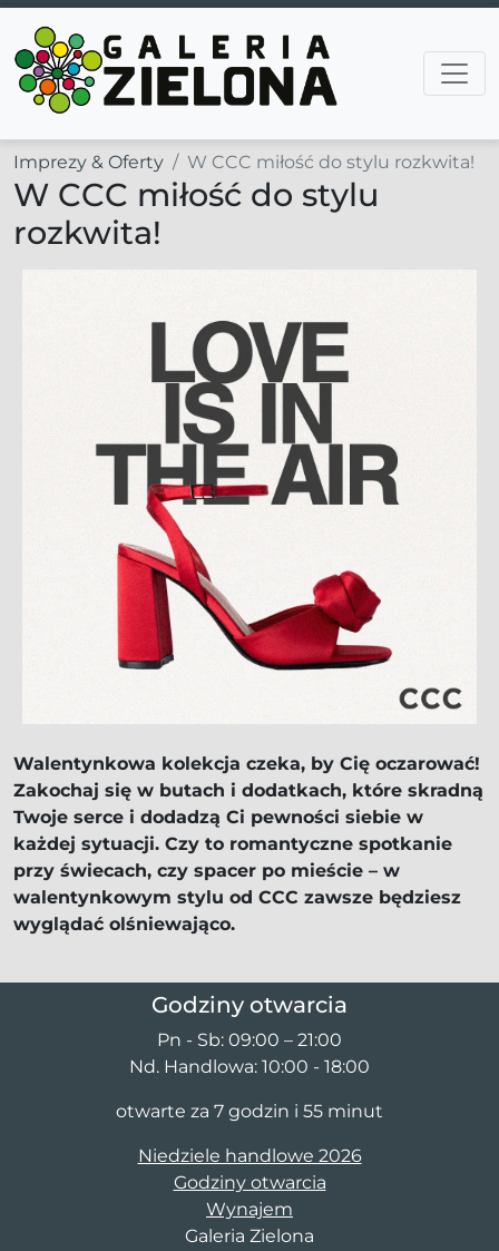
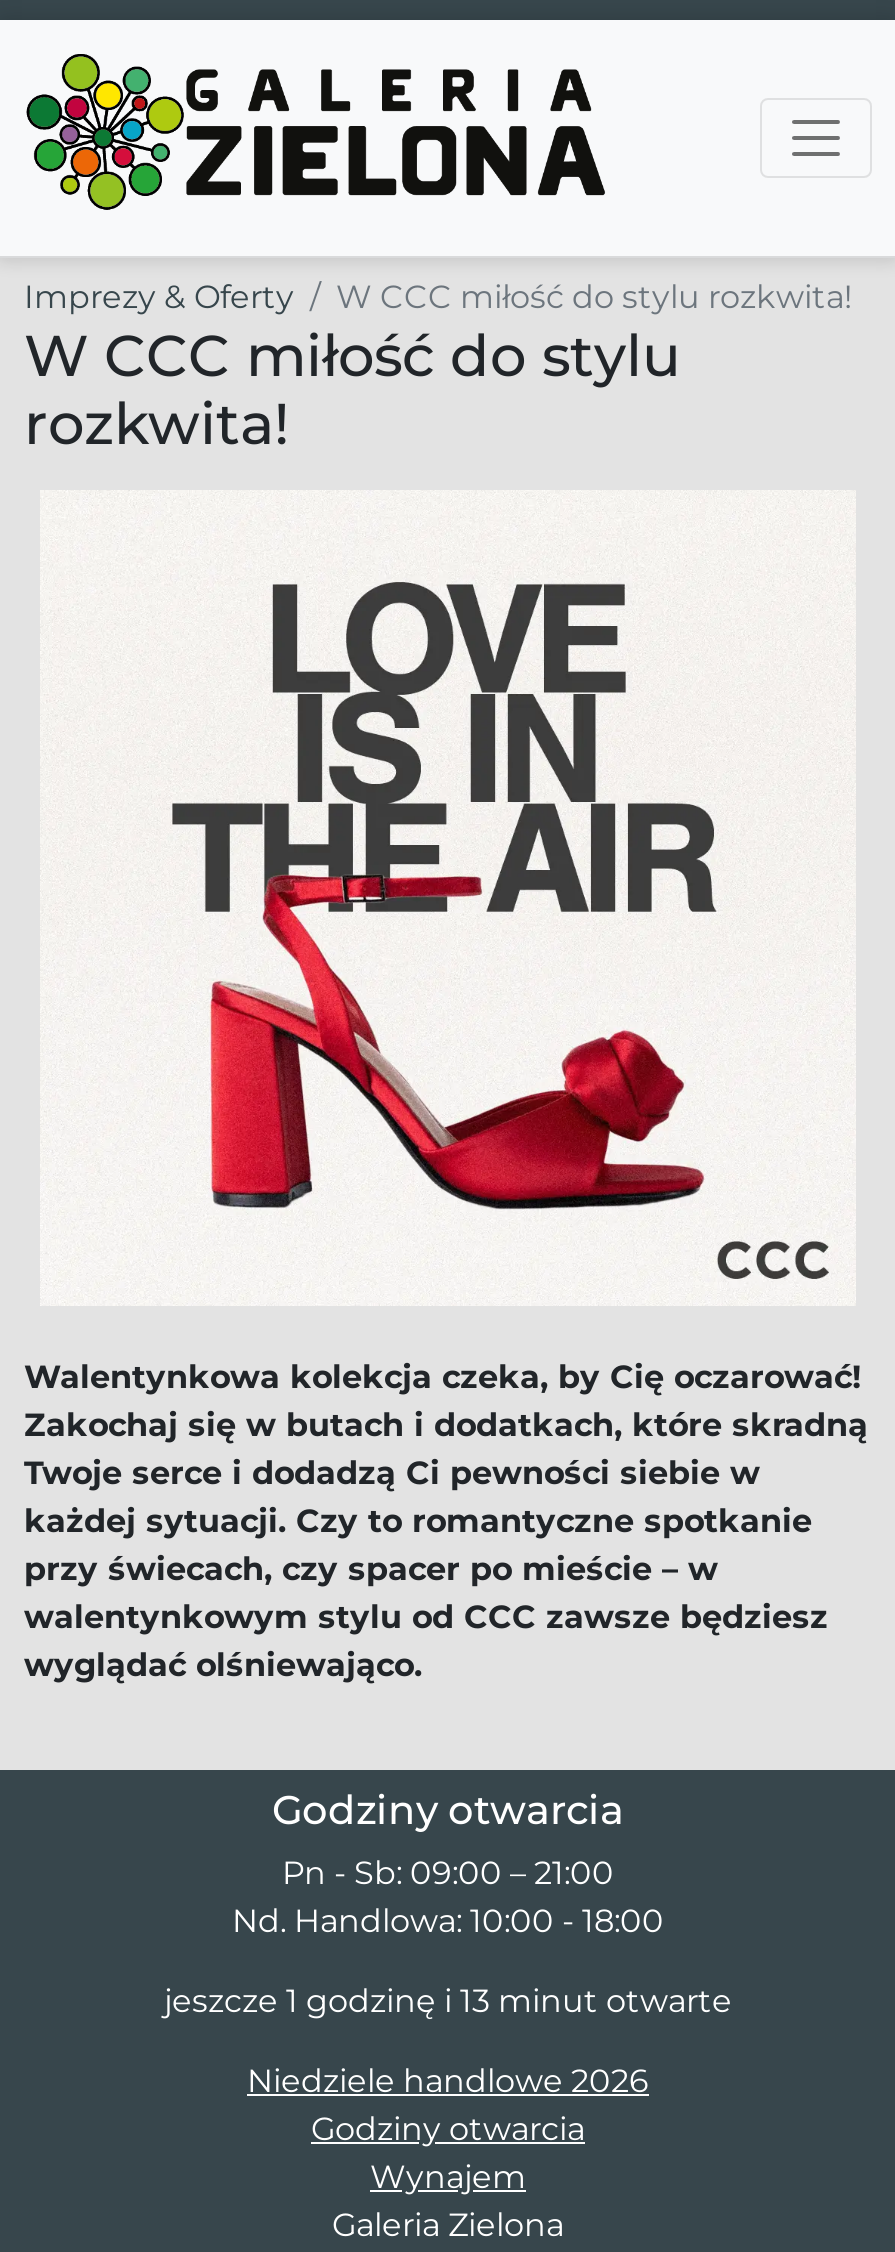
- otwarte za 7 godzin i 55 minut
+ jeszcze 1 godzinę i 13 minut otwarte
